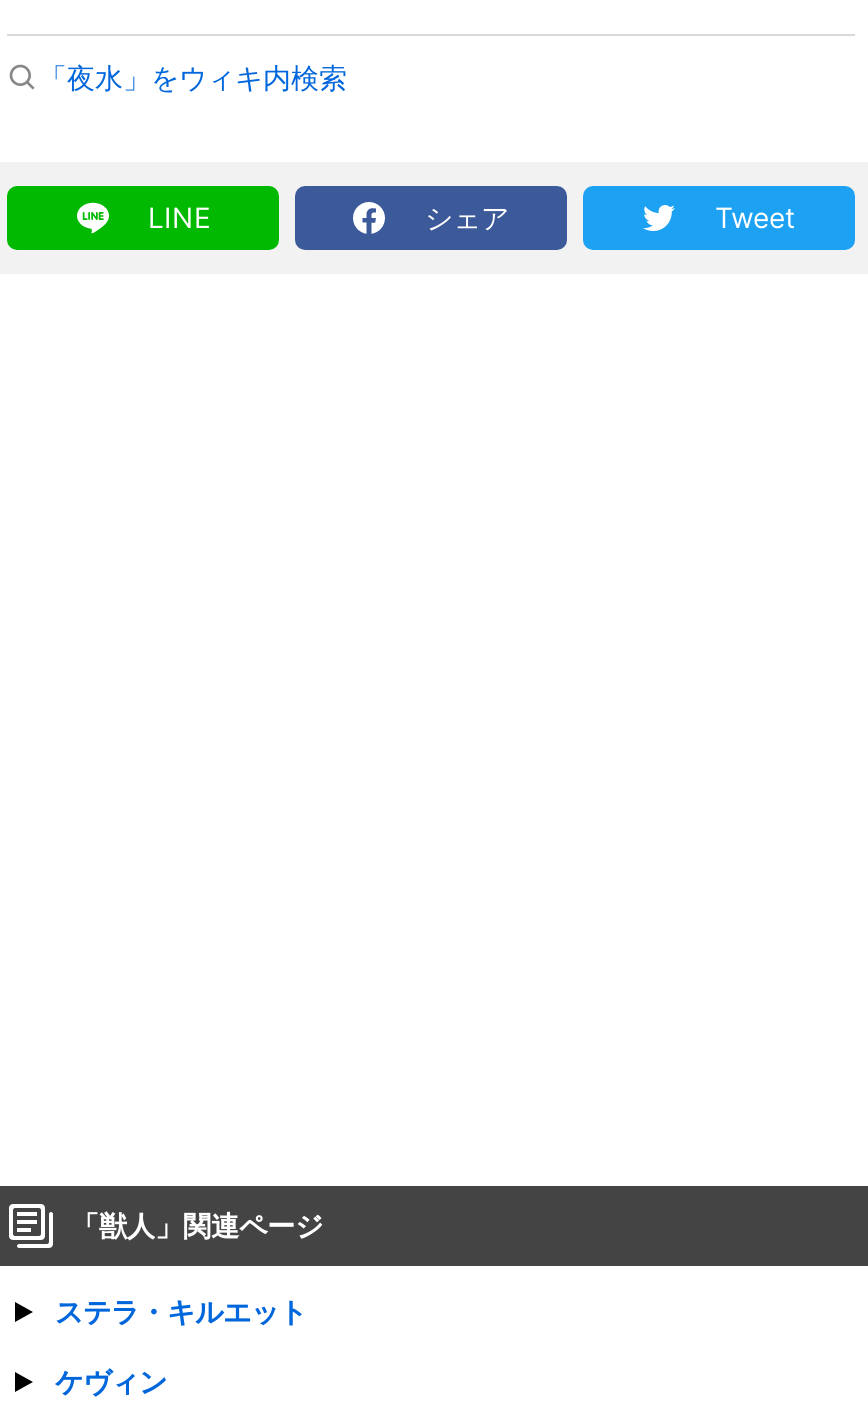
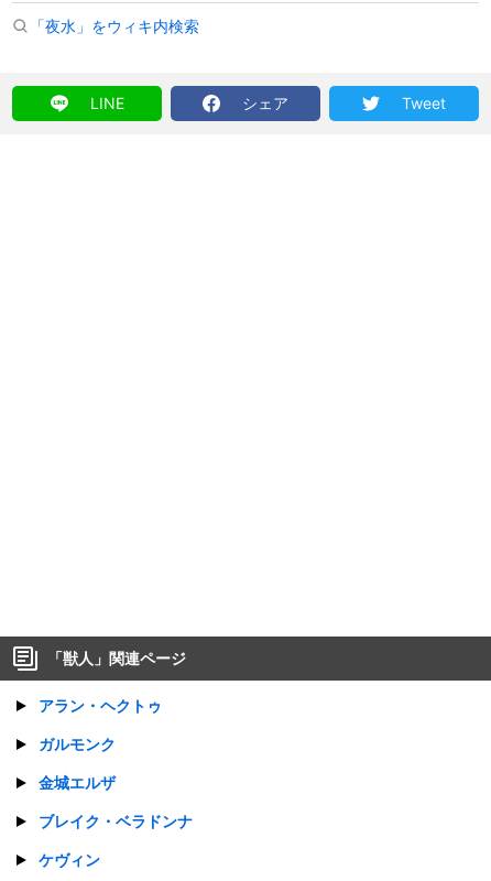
- ステラ・キルエット
+ アラン・ヘクトゥ
+ ガルモンク
+ 金城エルザ
+ ブレイク・ベラドンナ
